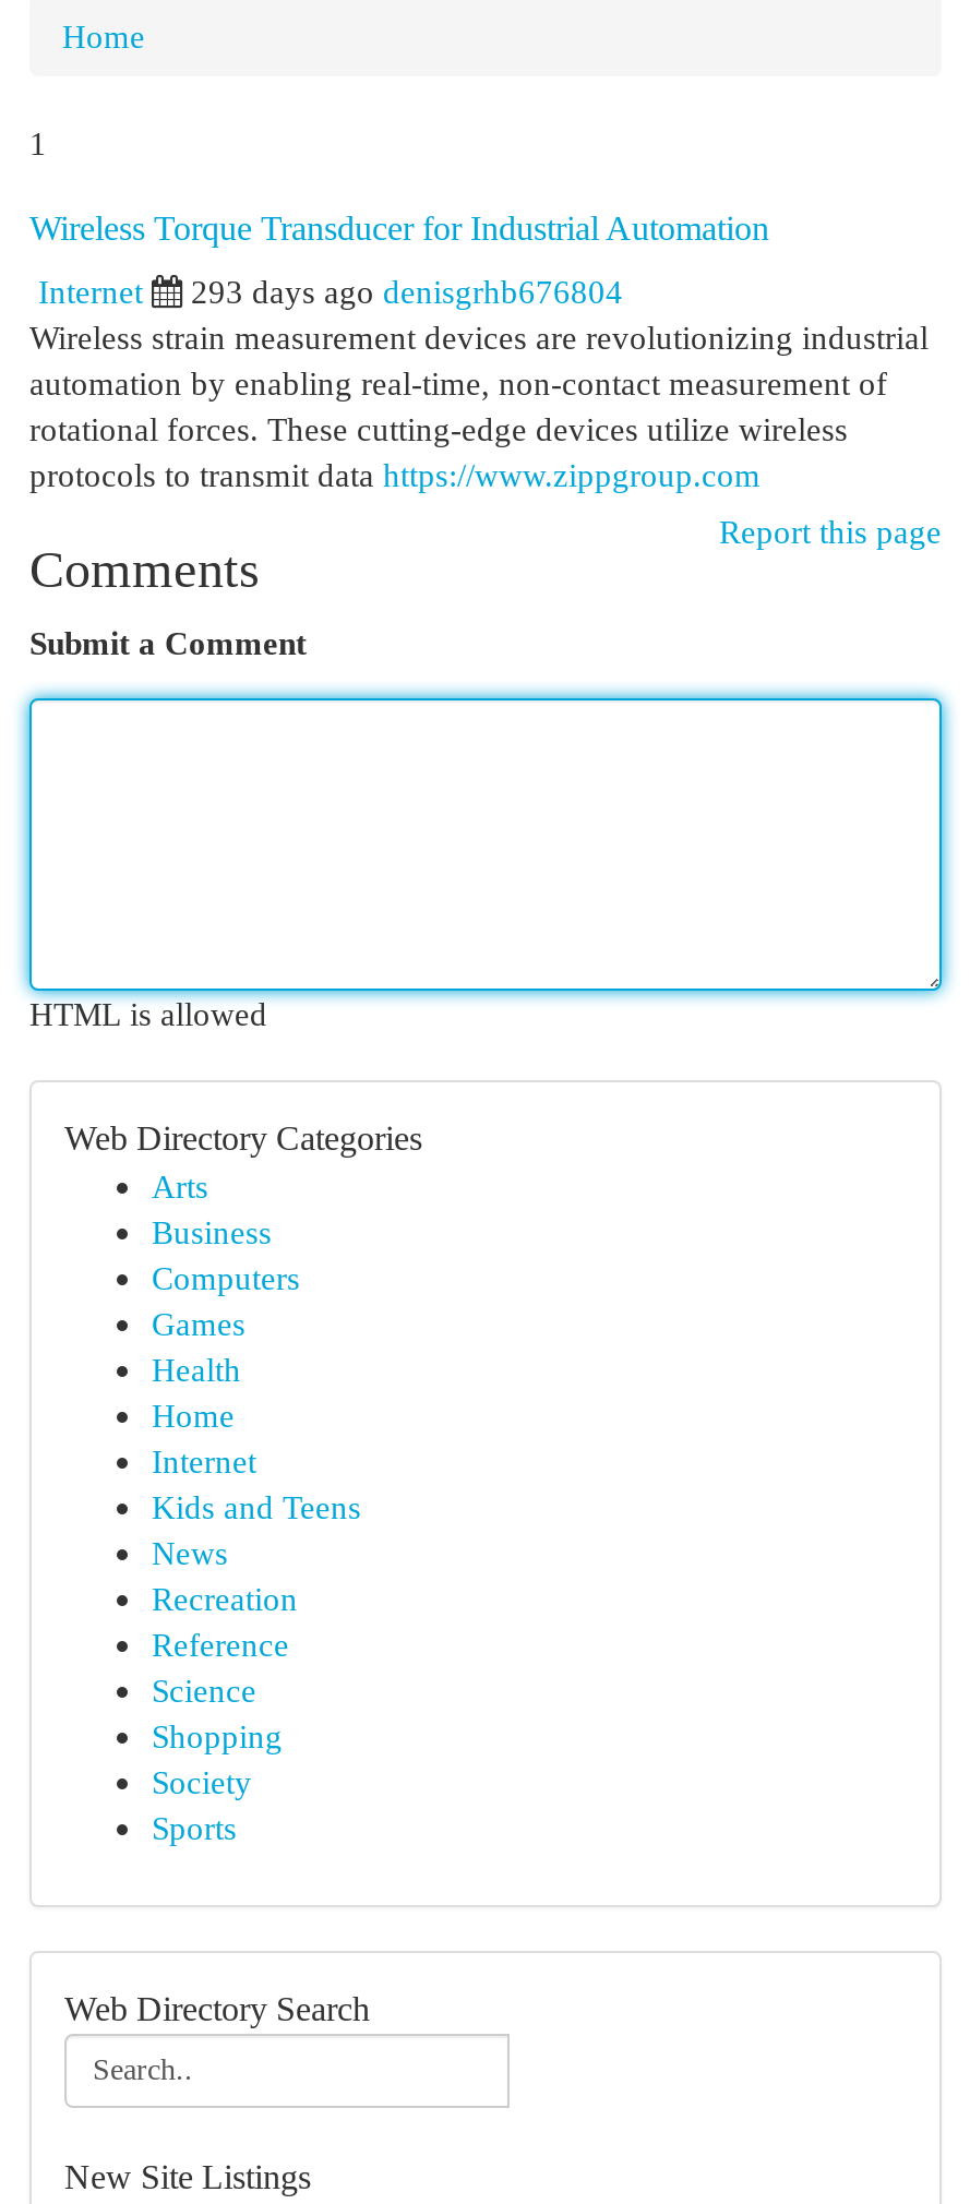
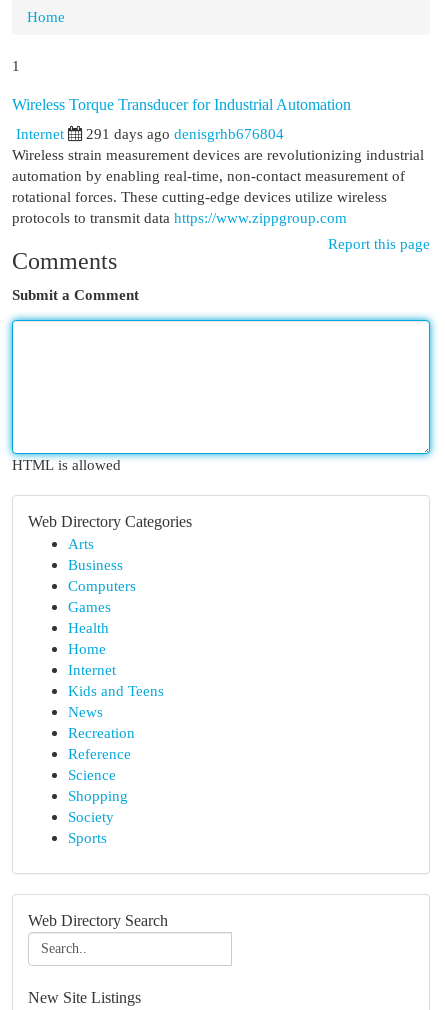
- 293 days ago denisgrhb676804
+ 291 days ago denisgrhb676804
